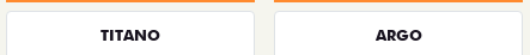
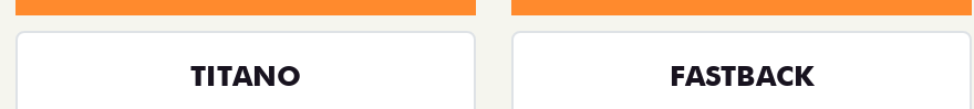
- ARGO
+ FASTBACK
